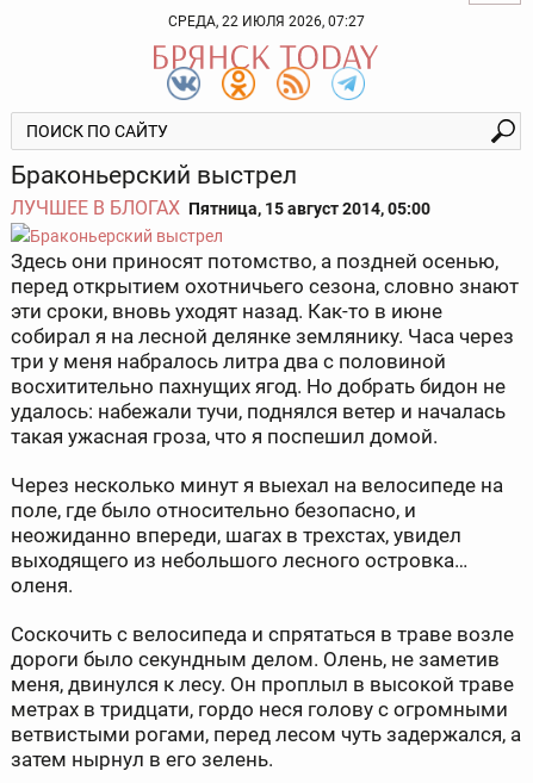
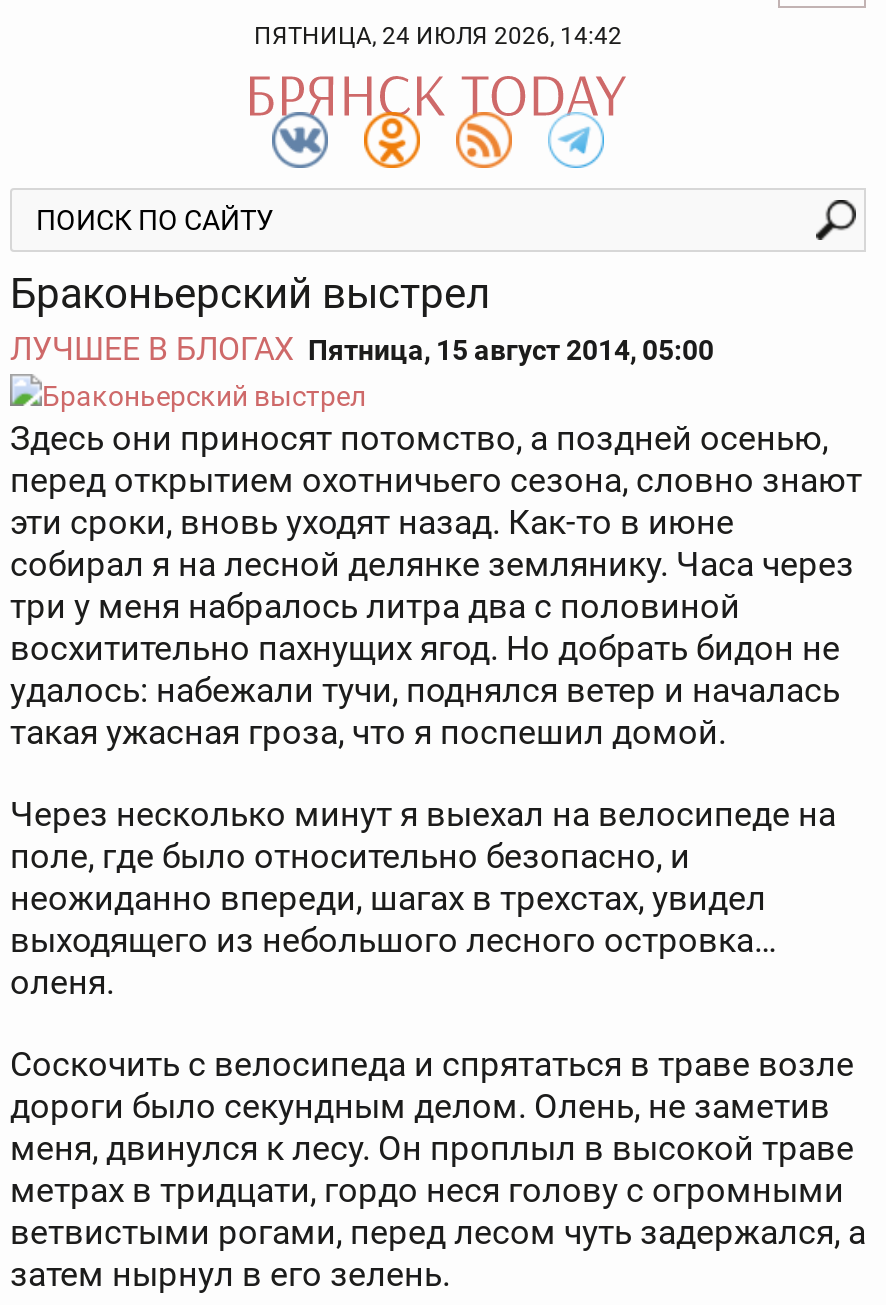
- СРЕДА, 22 ИЮЛЯ 2026, 07:27
+ ПЯТНИЦА, 24 ИЮЛЯ 2026, 14:42
